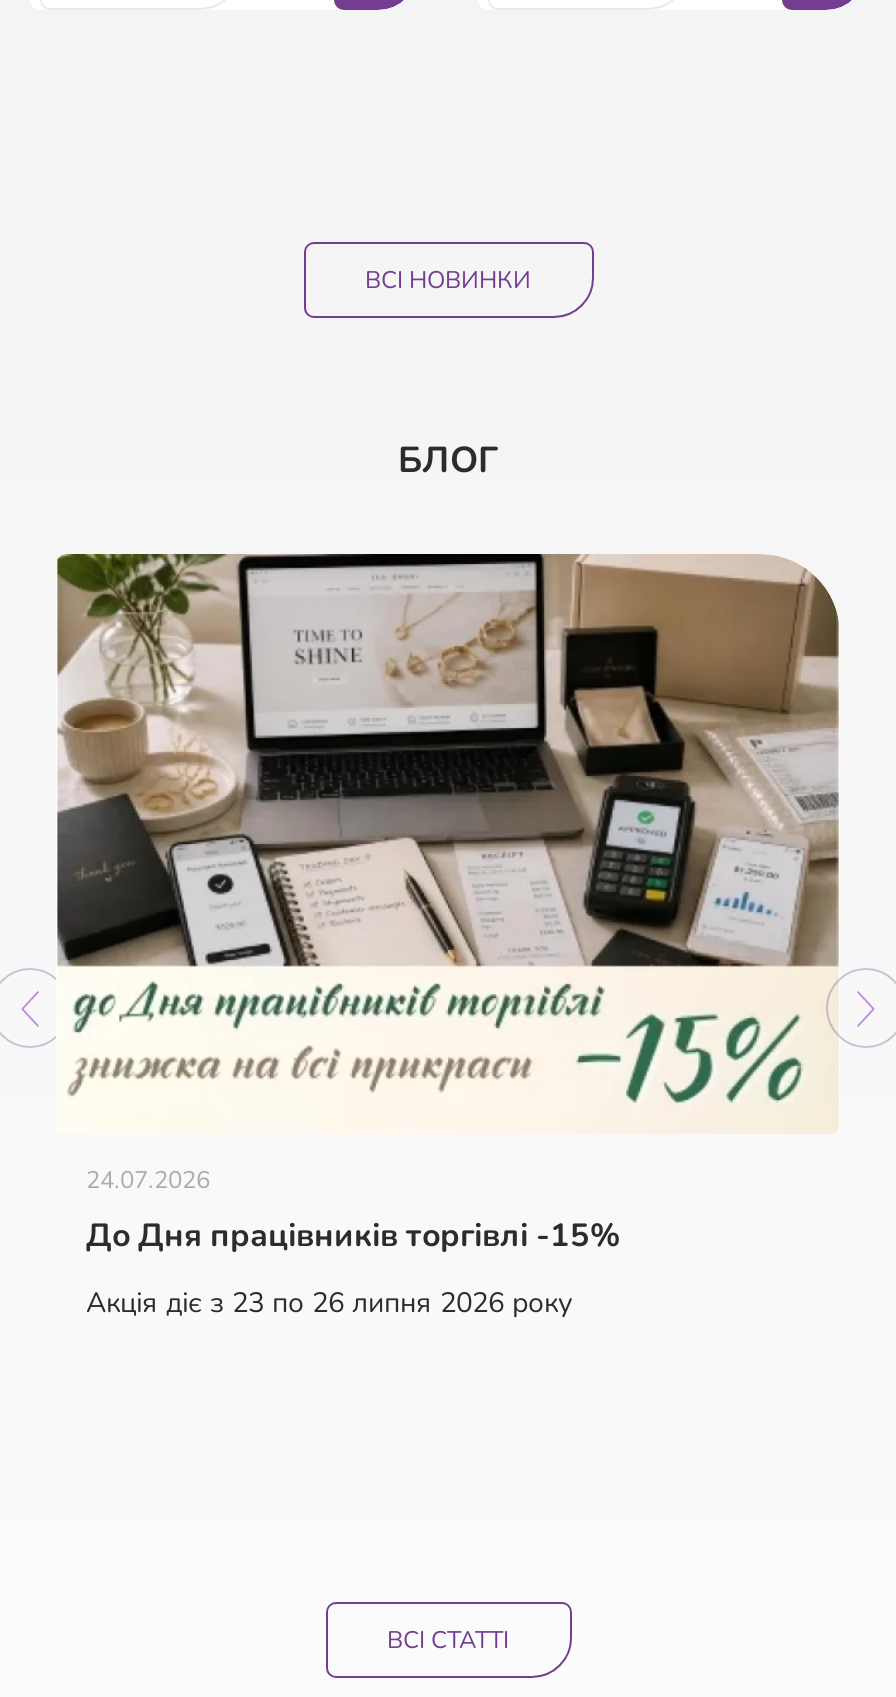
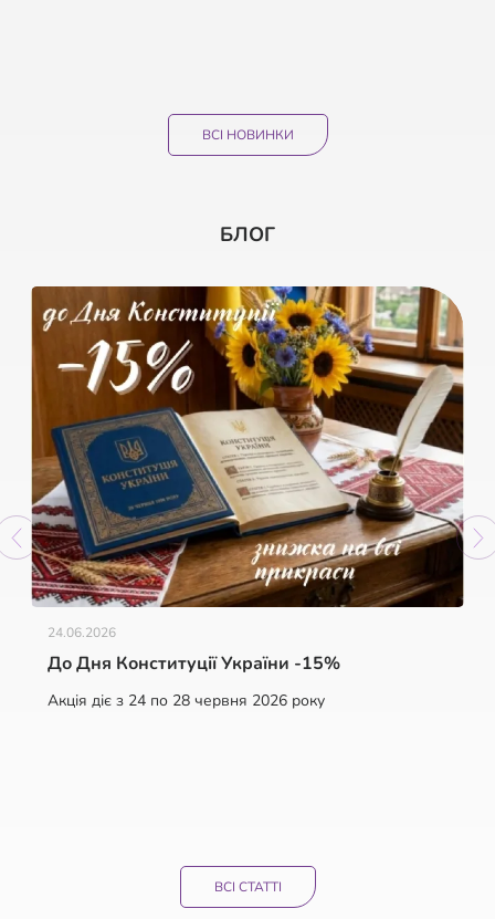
- [image]
- 24.07.2026
+ [image]
+ 24.06.2026

- До Дня працівників торгівлі -15%
+ До Дня Конституції України -15%

- Акція діє з 23 по 26 липня 2026 року
+ Акція діє з 24 по 28 червня 2026 року
